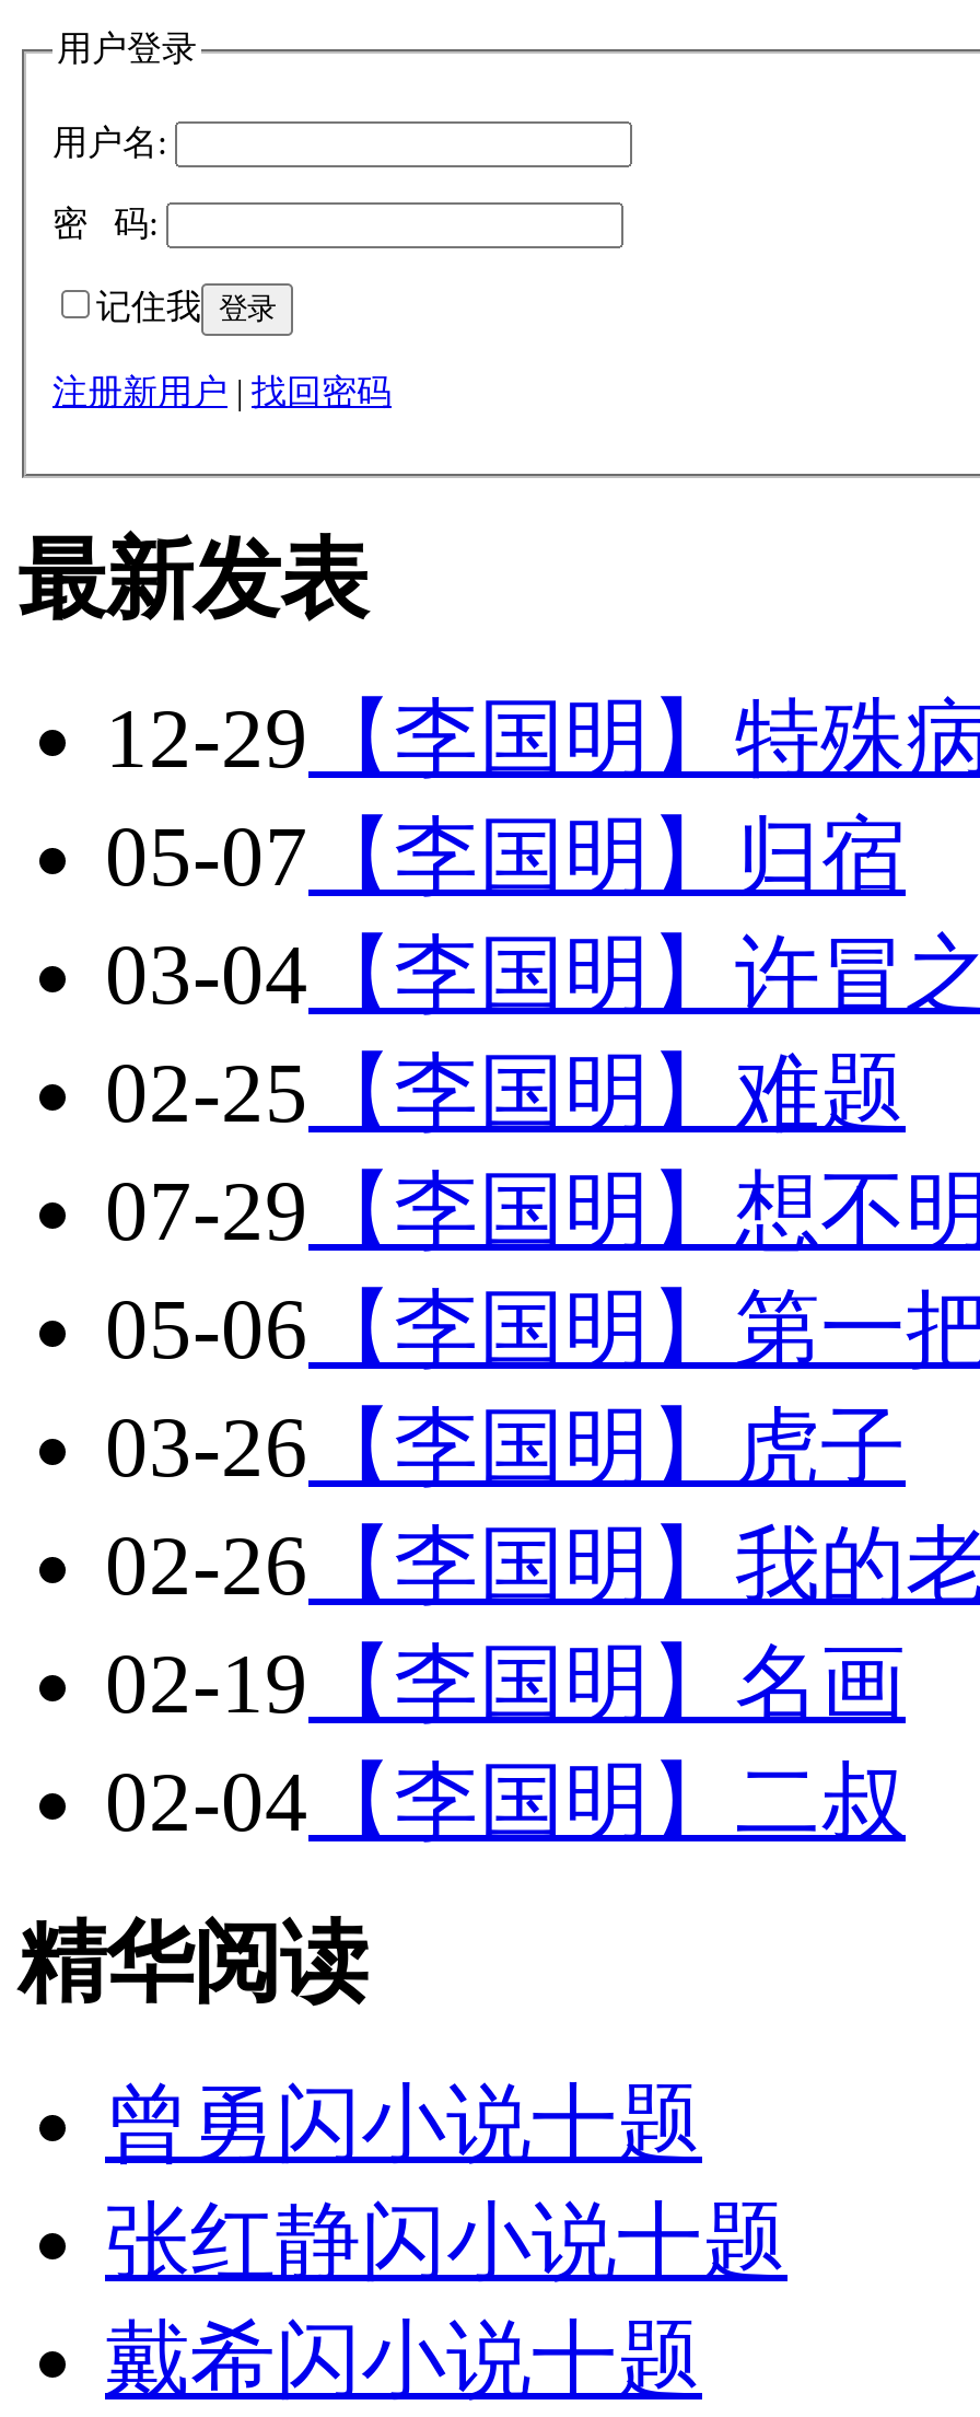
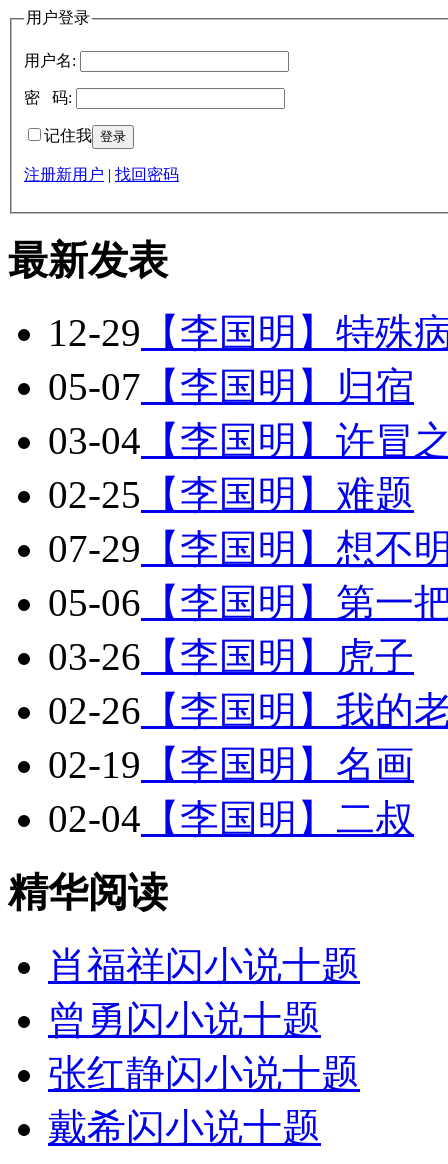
+ 肖福祥闪小说十题
